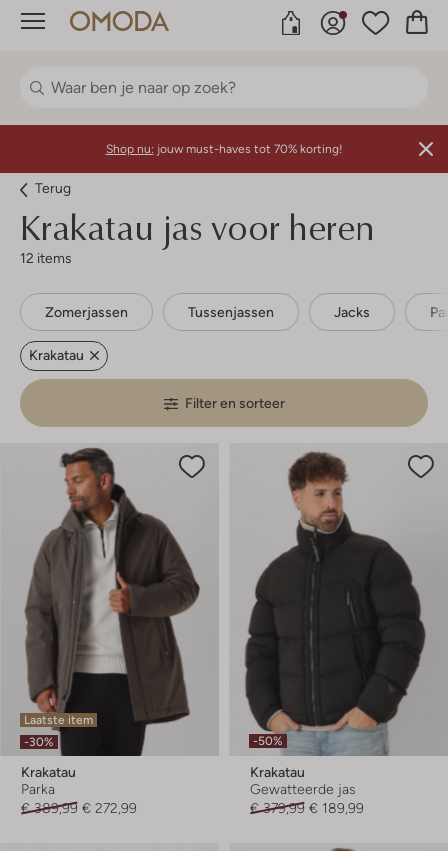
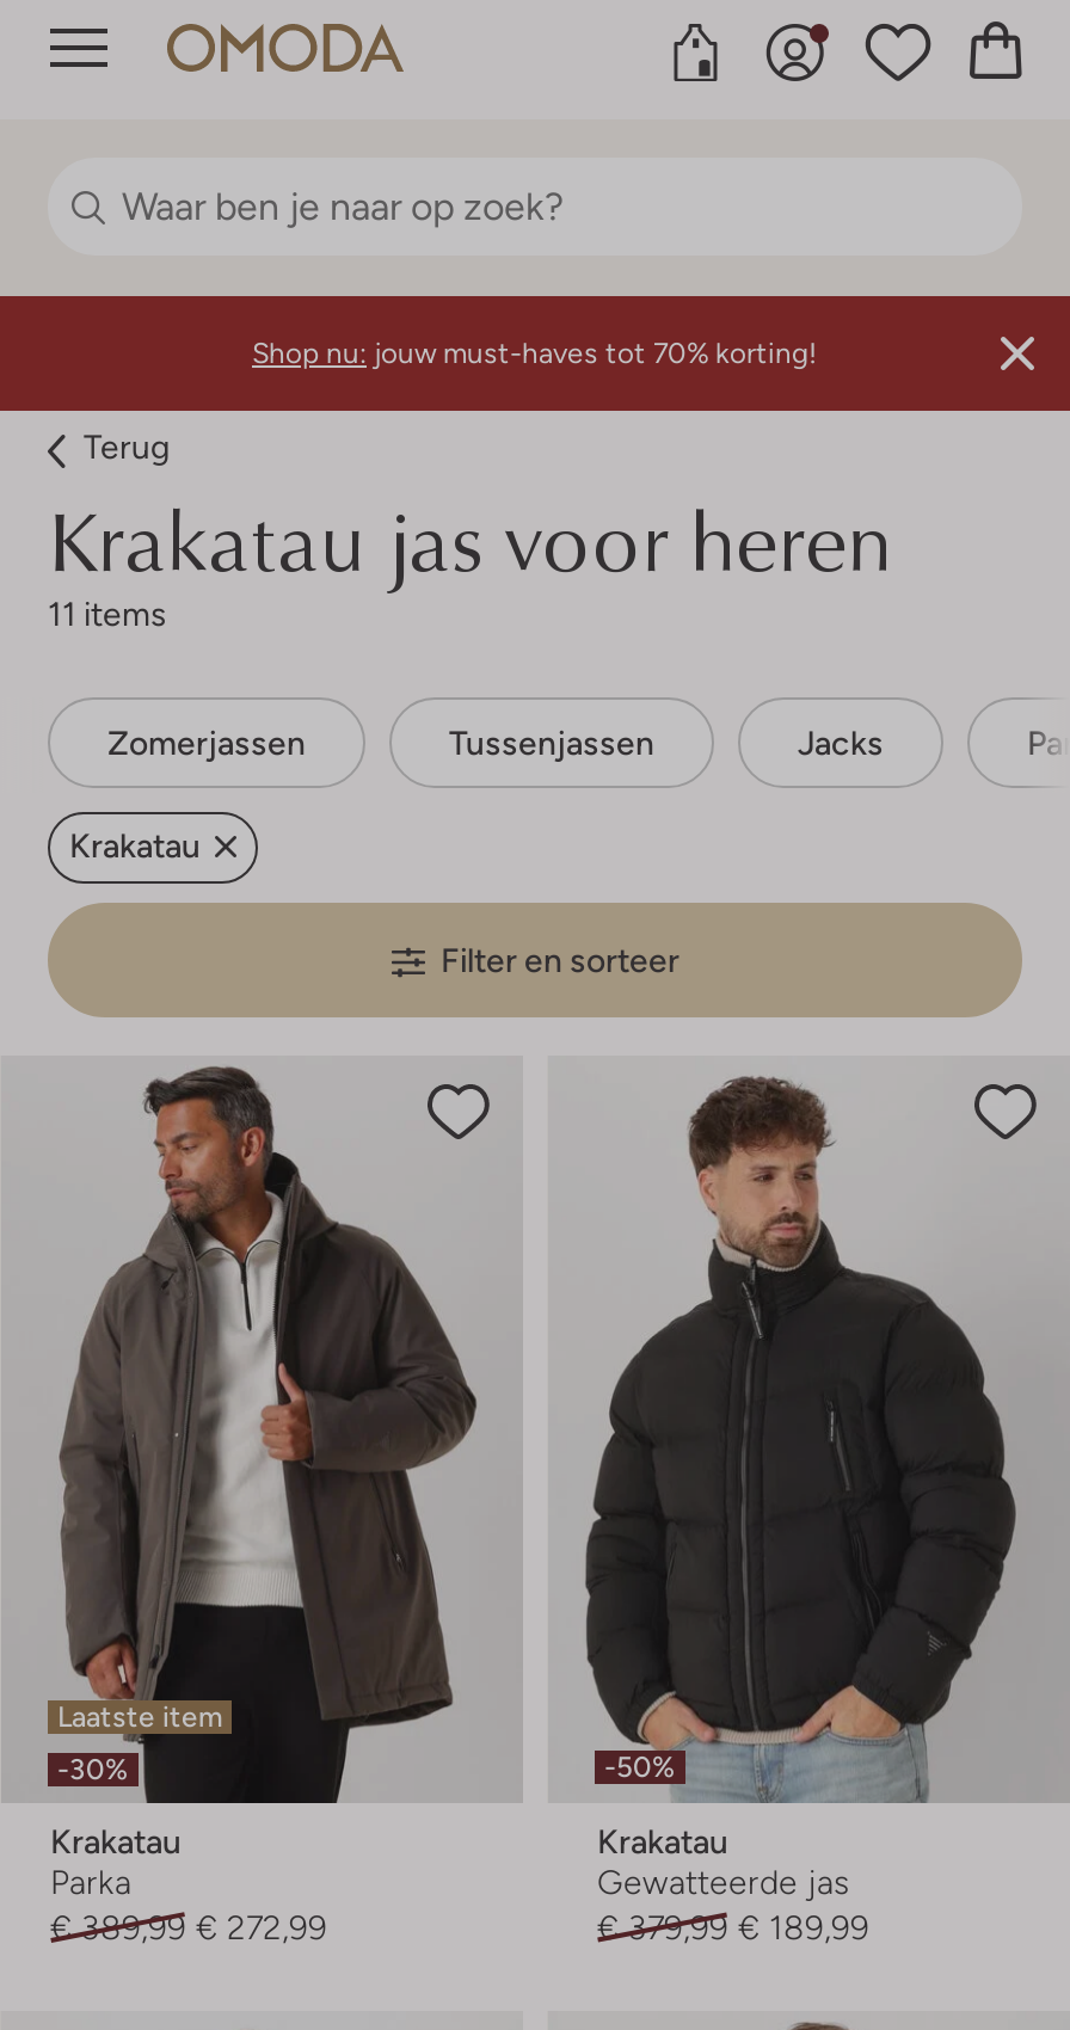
- 12 items
+ 11 items
